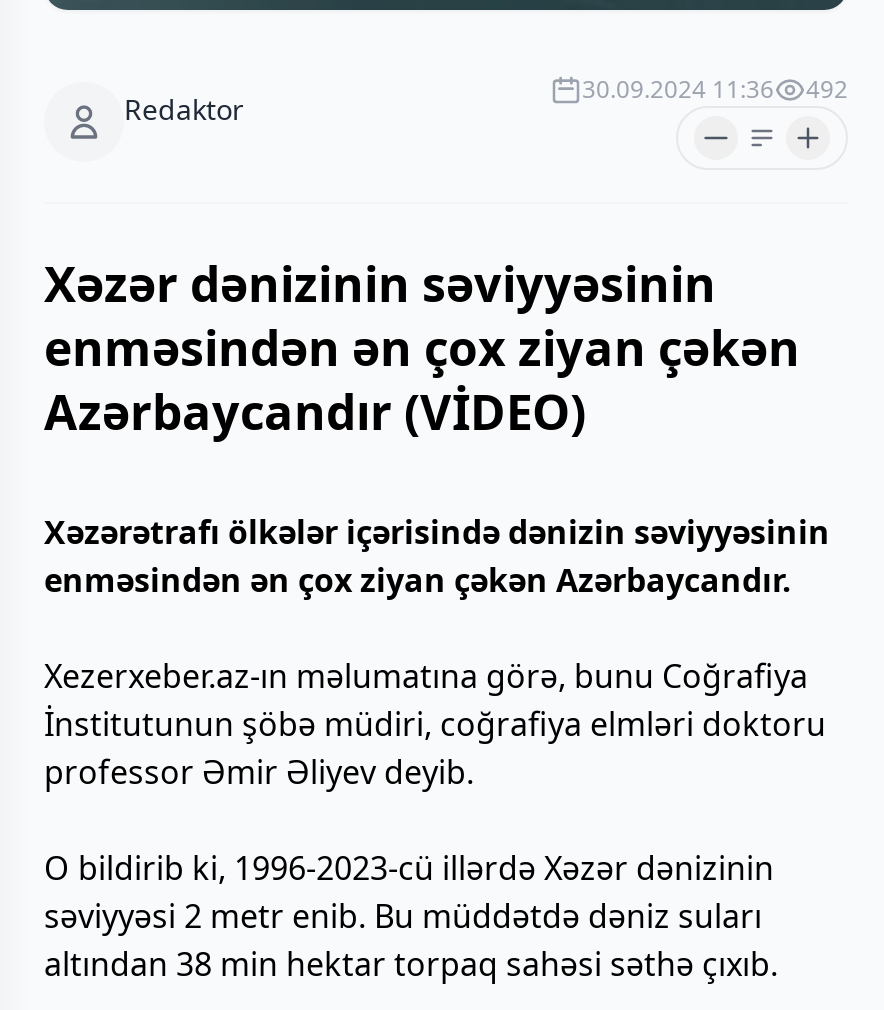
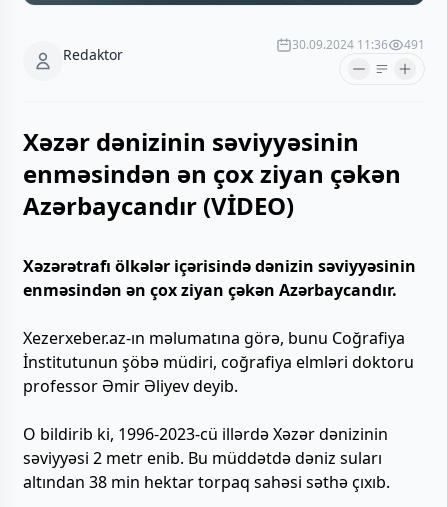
- 30.09.2024 11:36 492
+ 30.09.2024 11:36 491
